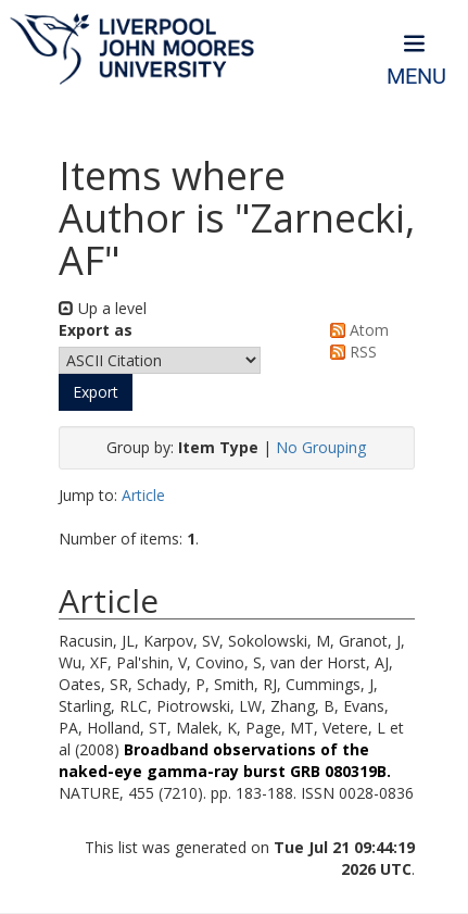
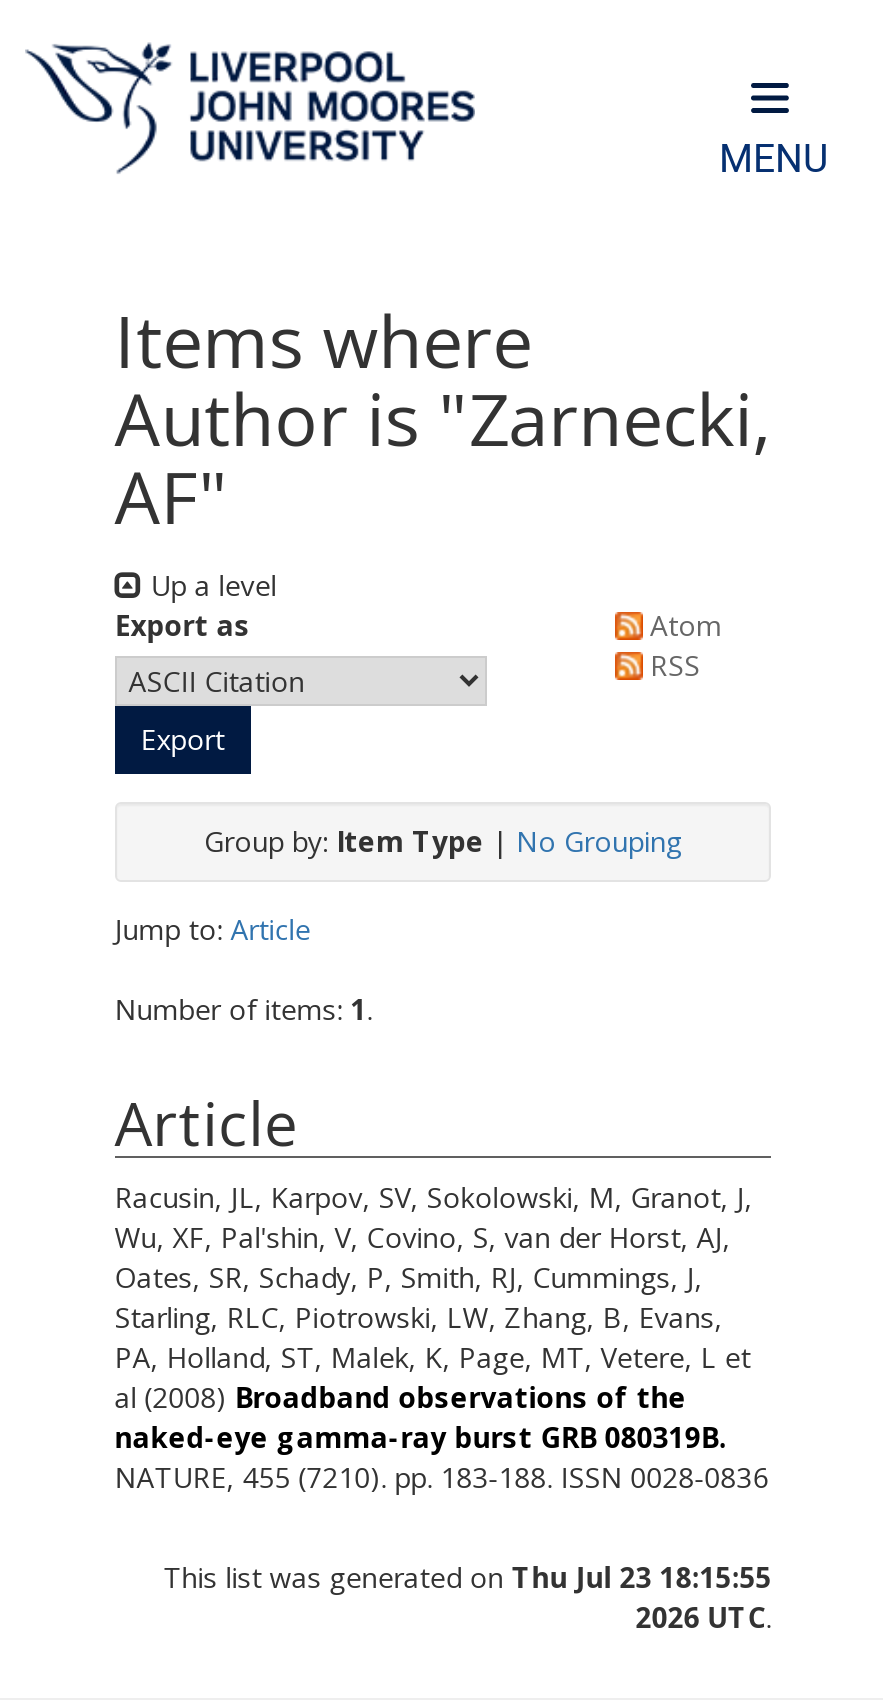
- This list was generated on Tue Jul 21 09:44:19
+ This list was generated on Thu Jul 23 18:15:55
